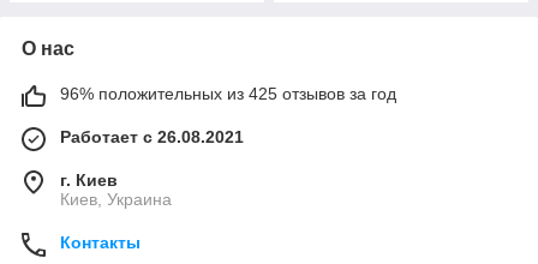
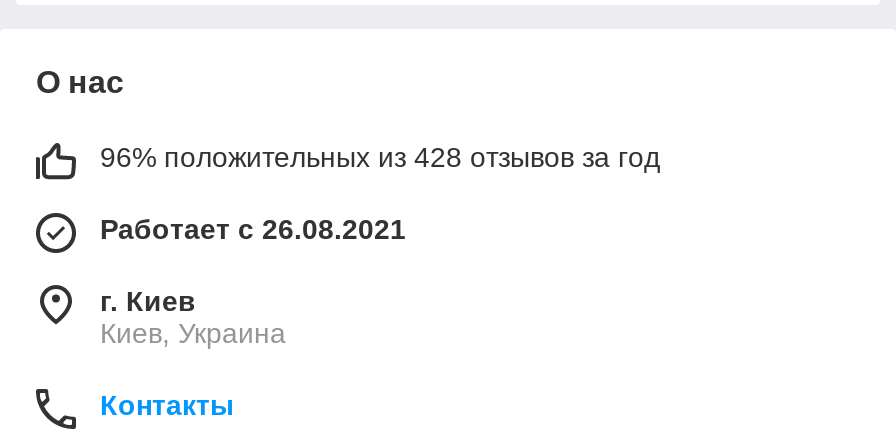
- 96% положительных из 425 отзывов за год
+ 96% положительных из 428 отзывов за год
